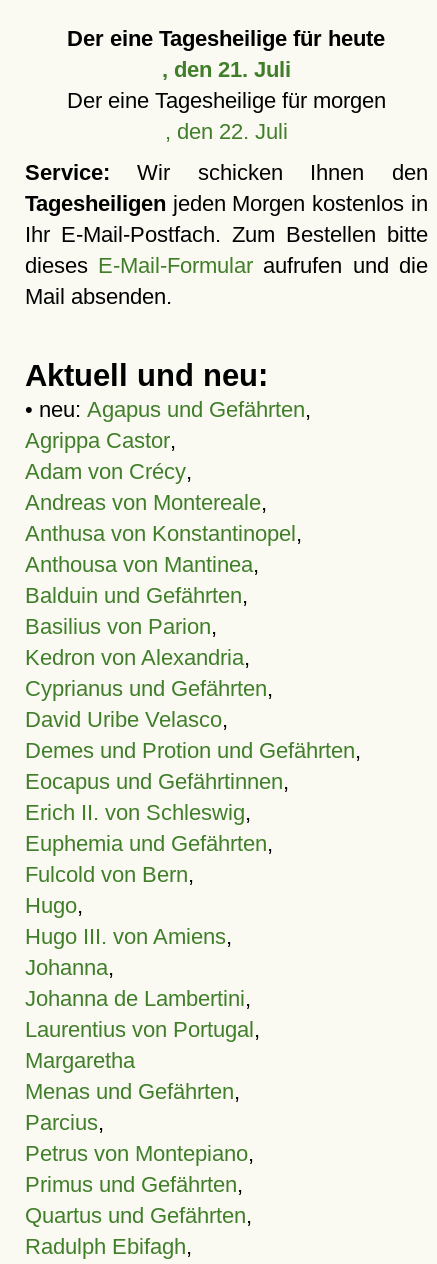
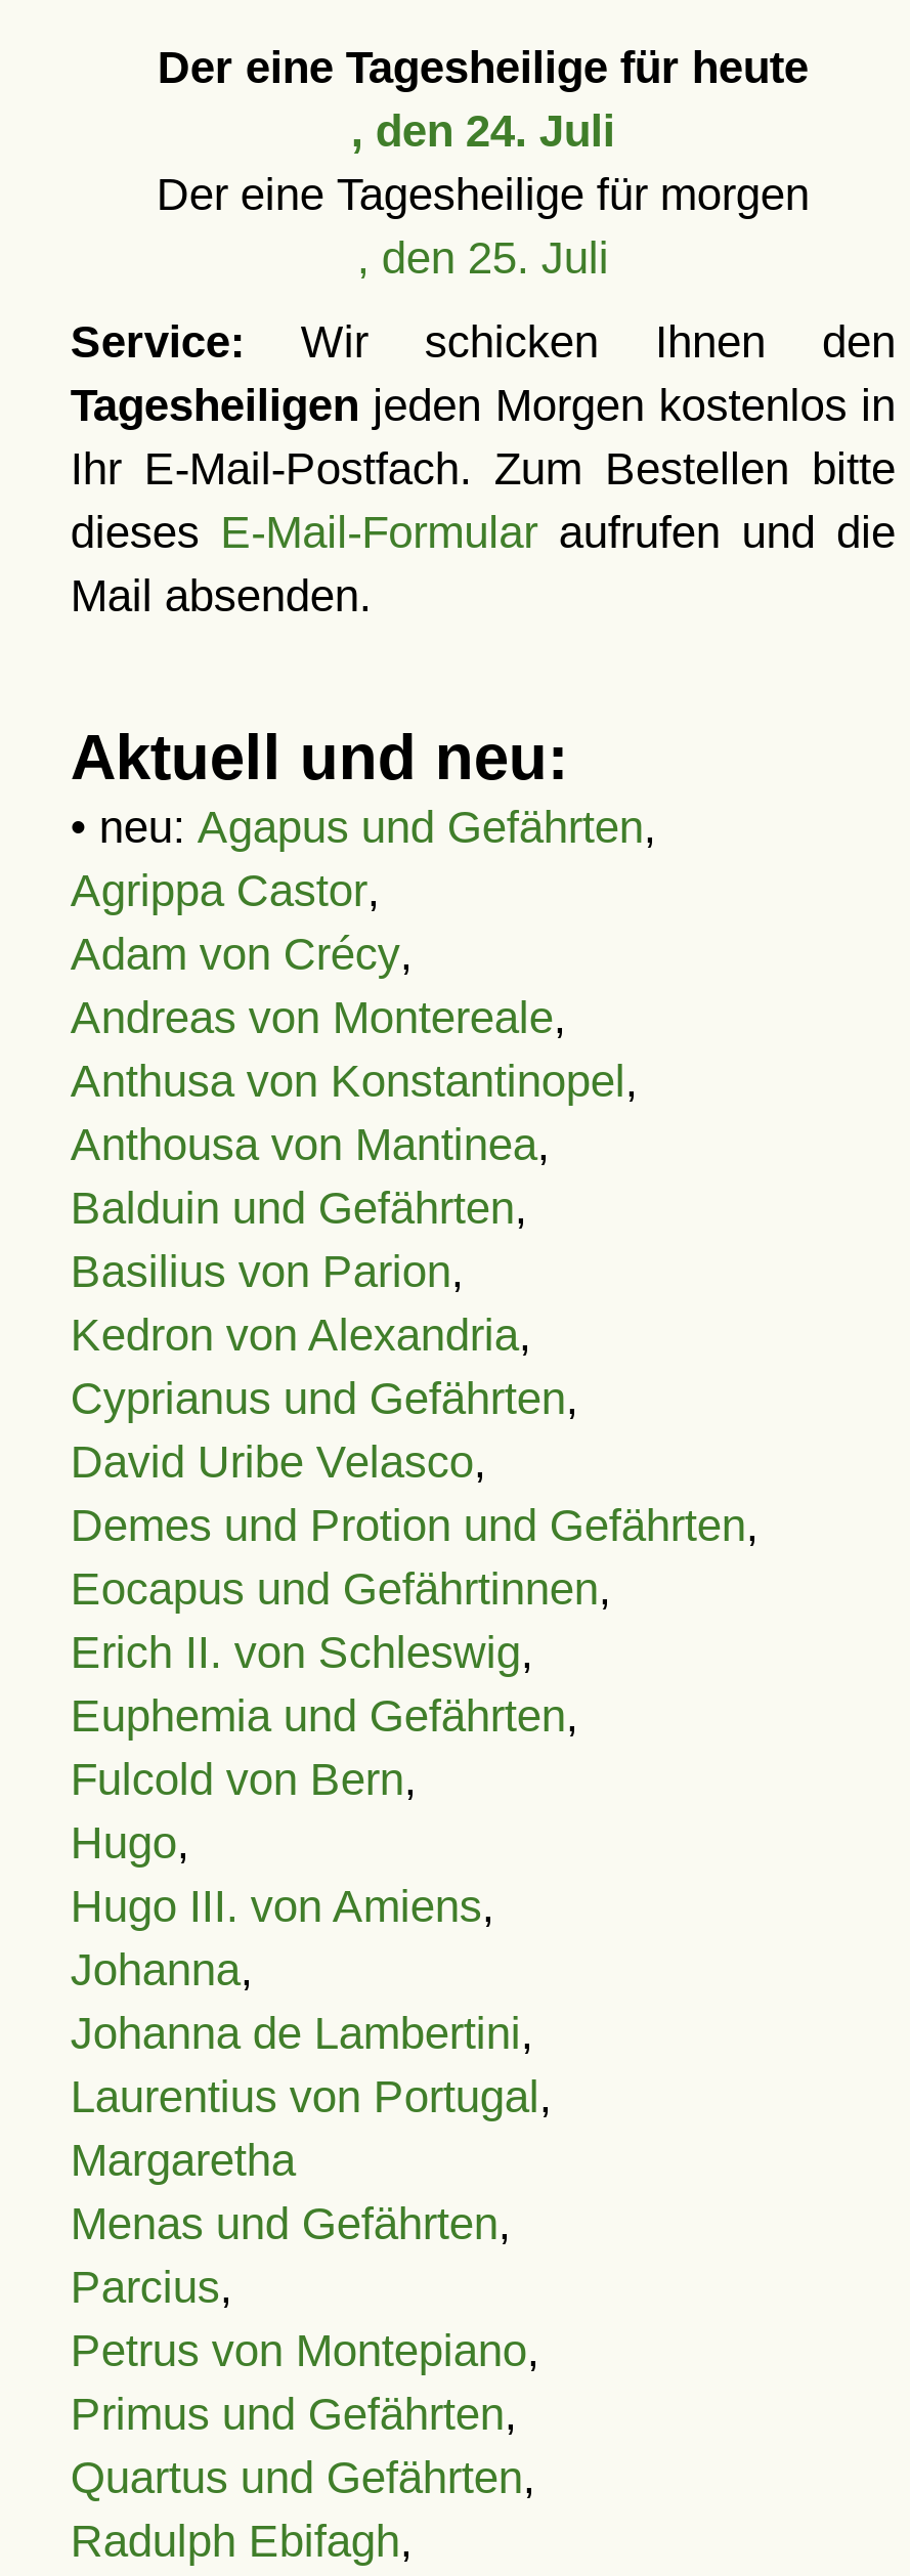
- , den 21. Juli
+ , den 24. Juli

- , den 22. Juli
+ , den 25. Juli
